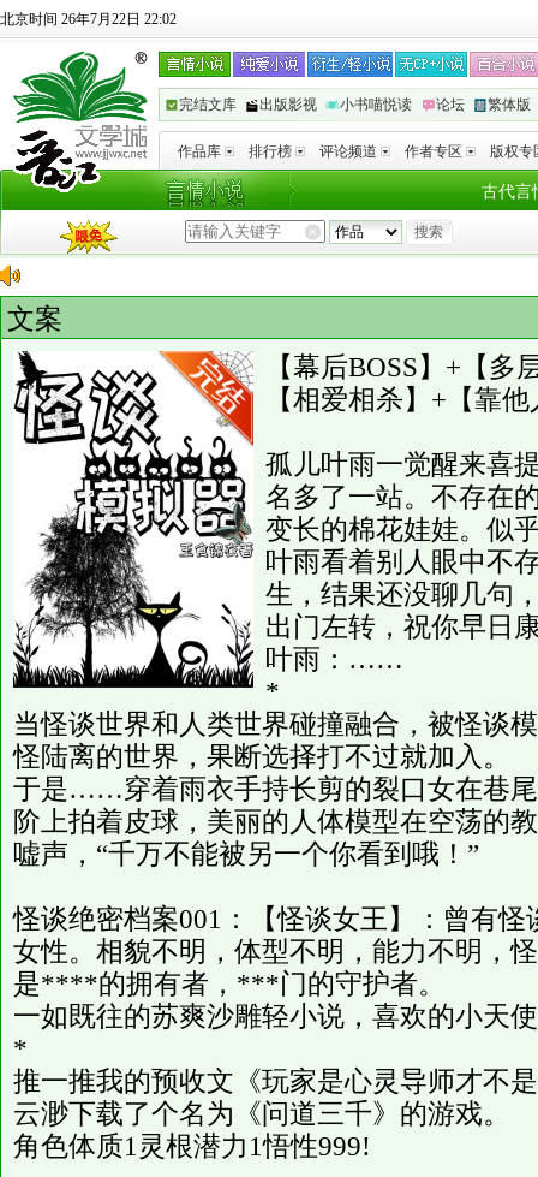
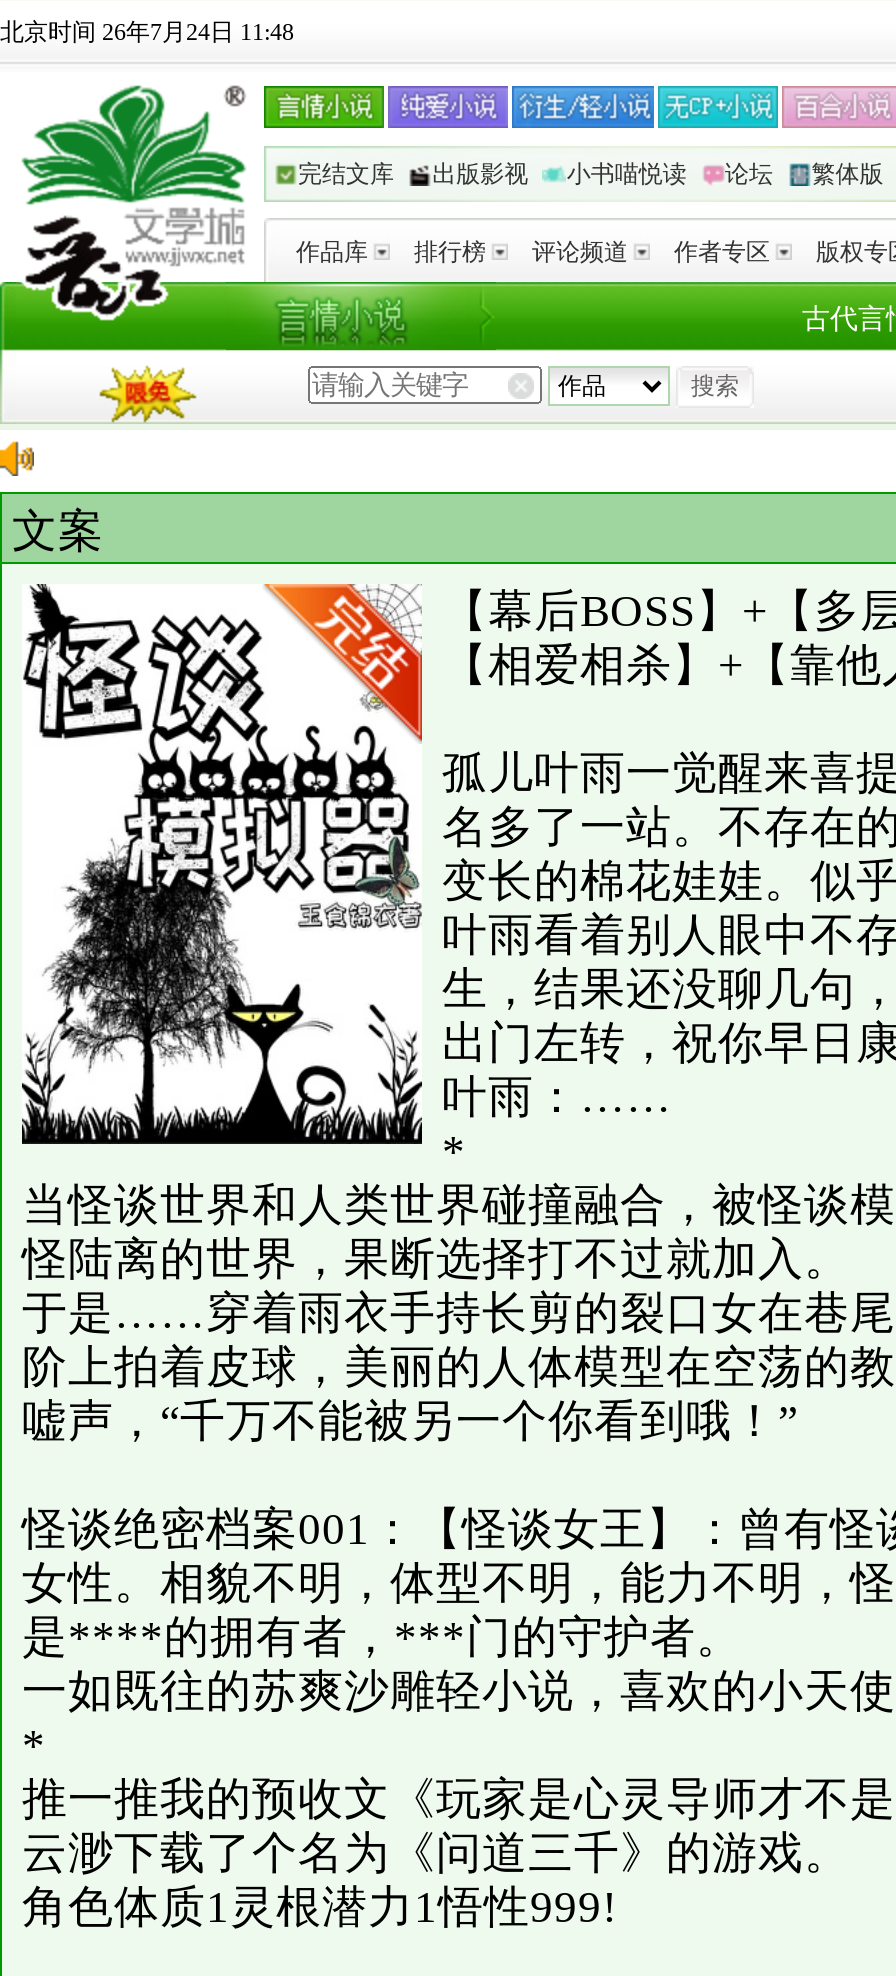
- 北京时间 26年7月22日 22:02
+ 北京时间 26年7月24日 11:48
